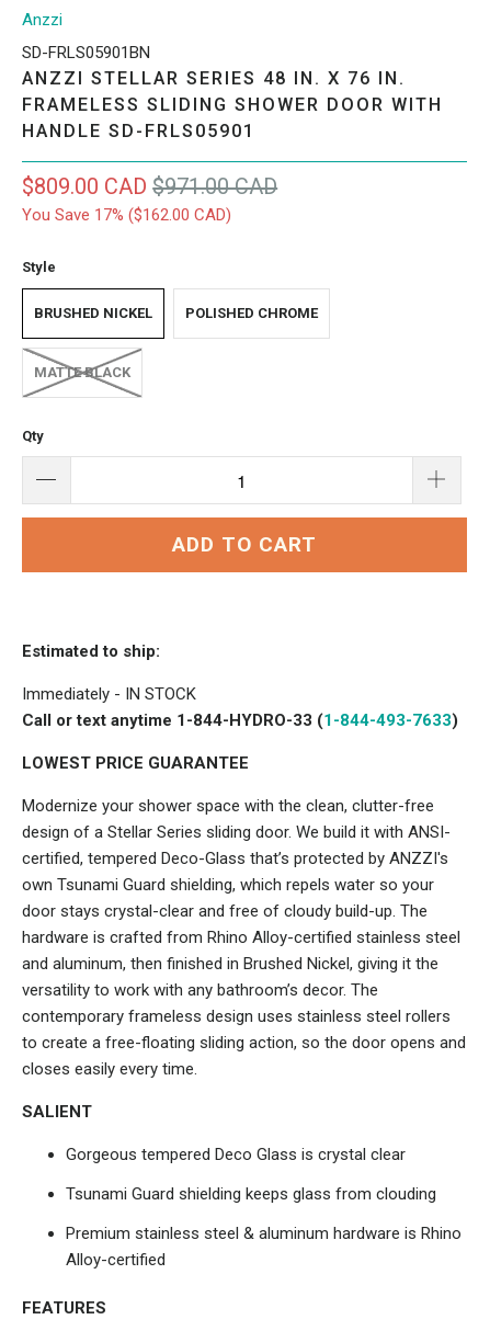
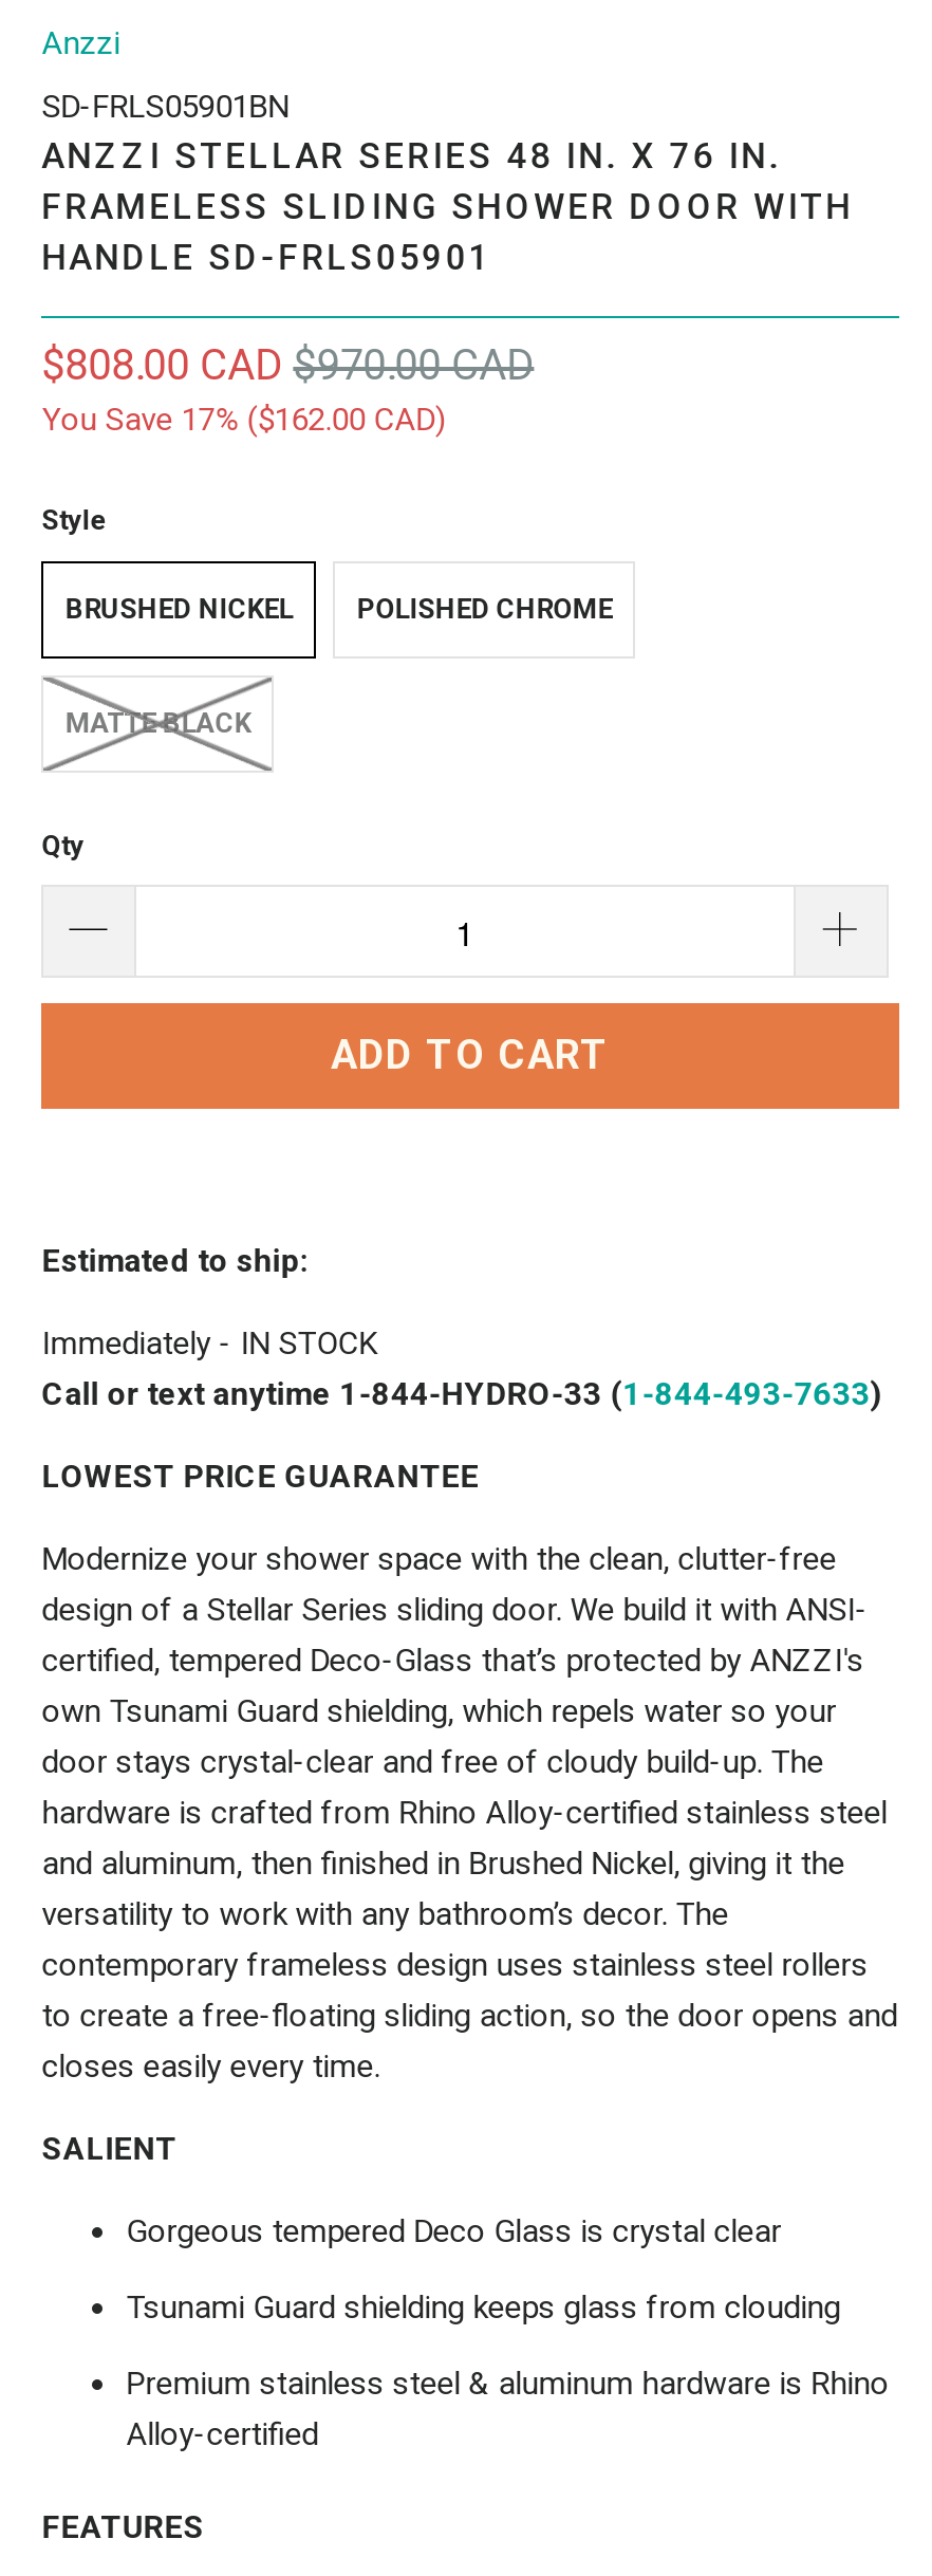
- $809.00 CAD $971.00 CAD
+ $808.00 CAD $970.00 CAD
